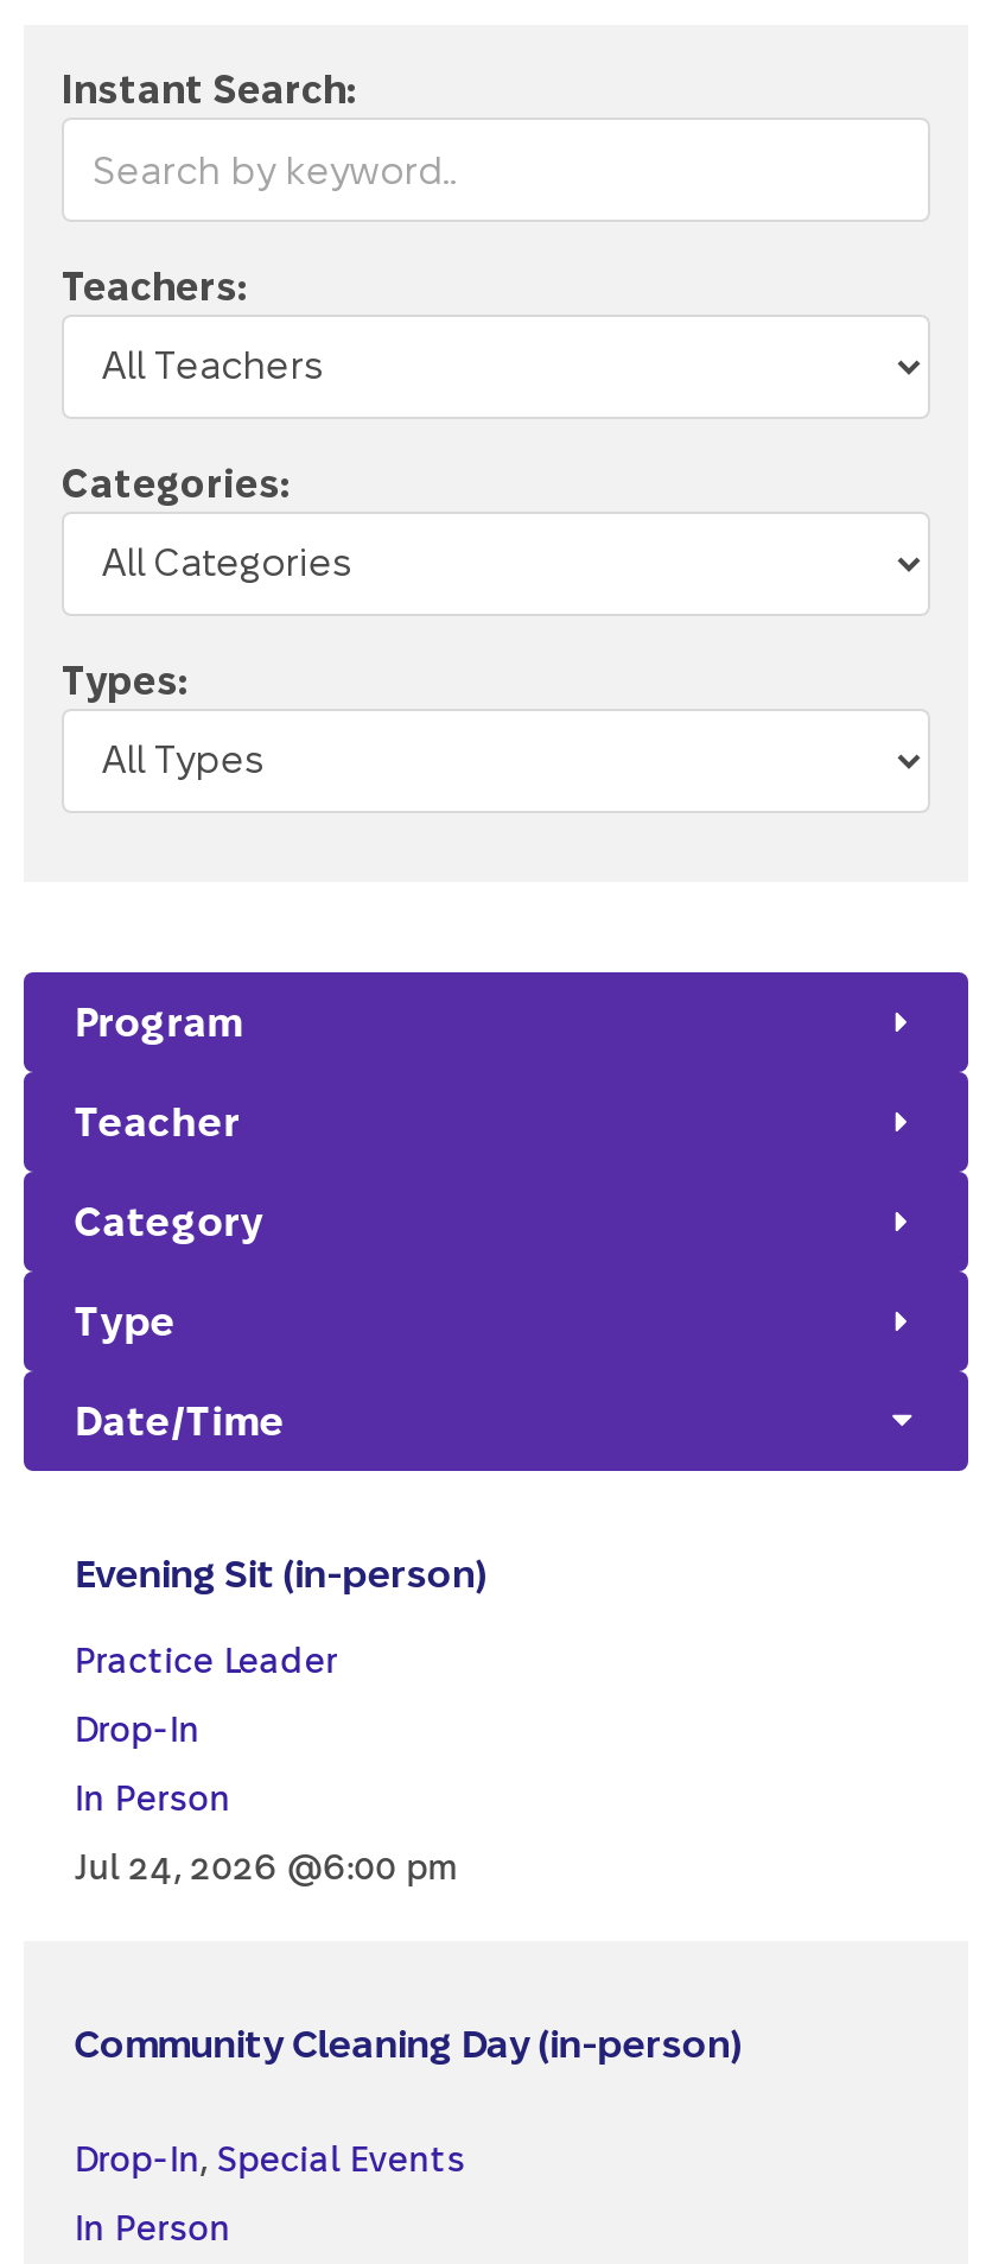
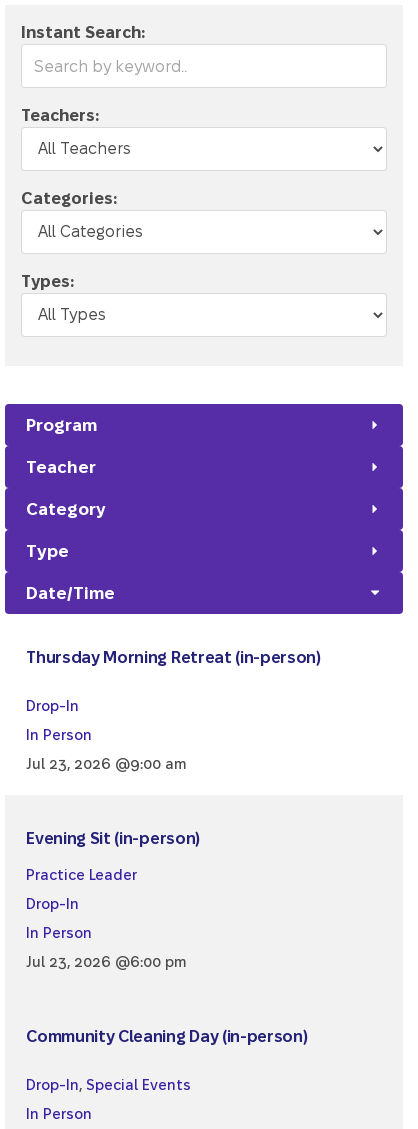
+ Thursday Morning Retreat (in-person)
+ Drop-In
+ In Person
+ Jul 23, 2026 @9:00 am

- Jul 24, 2026 @6:00 pm
+ Jul 23, 2026 @6:00 pm
